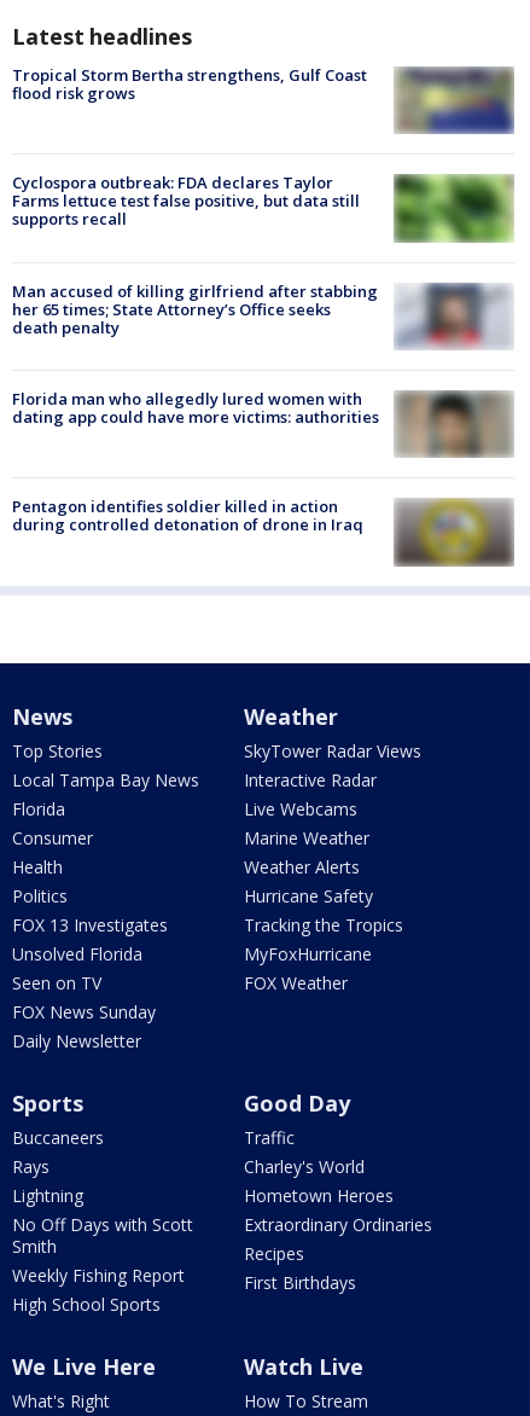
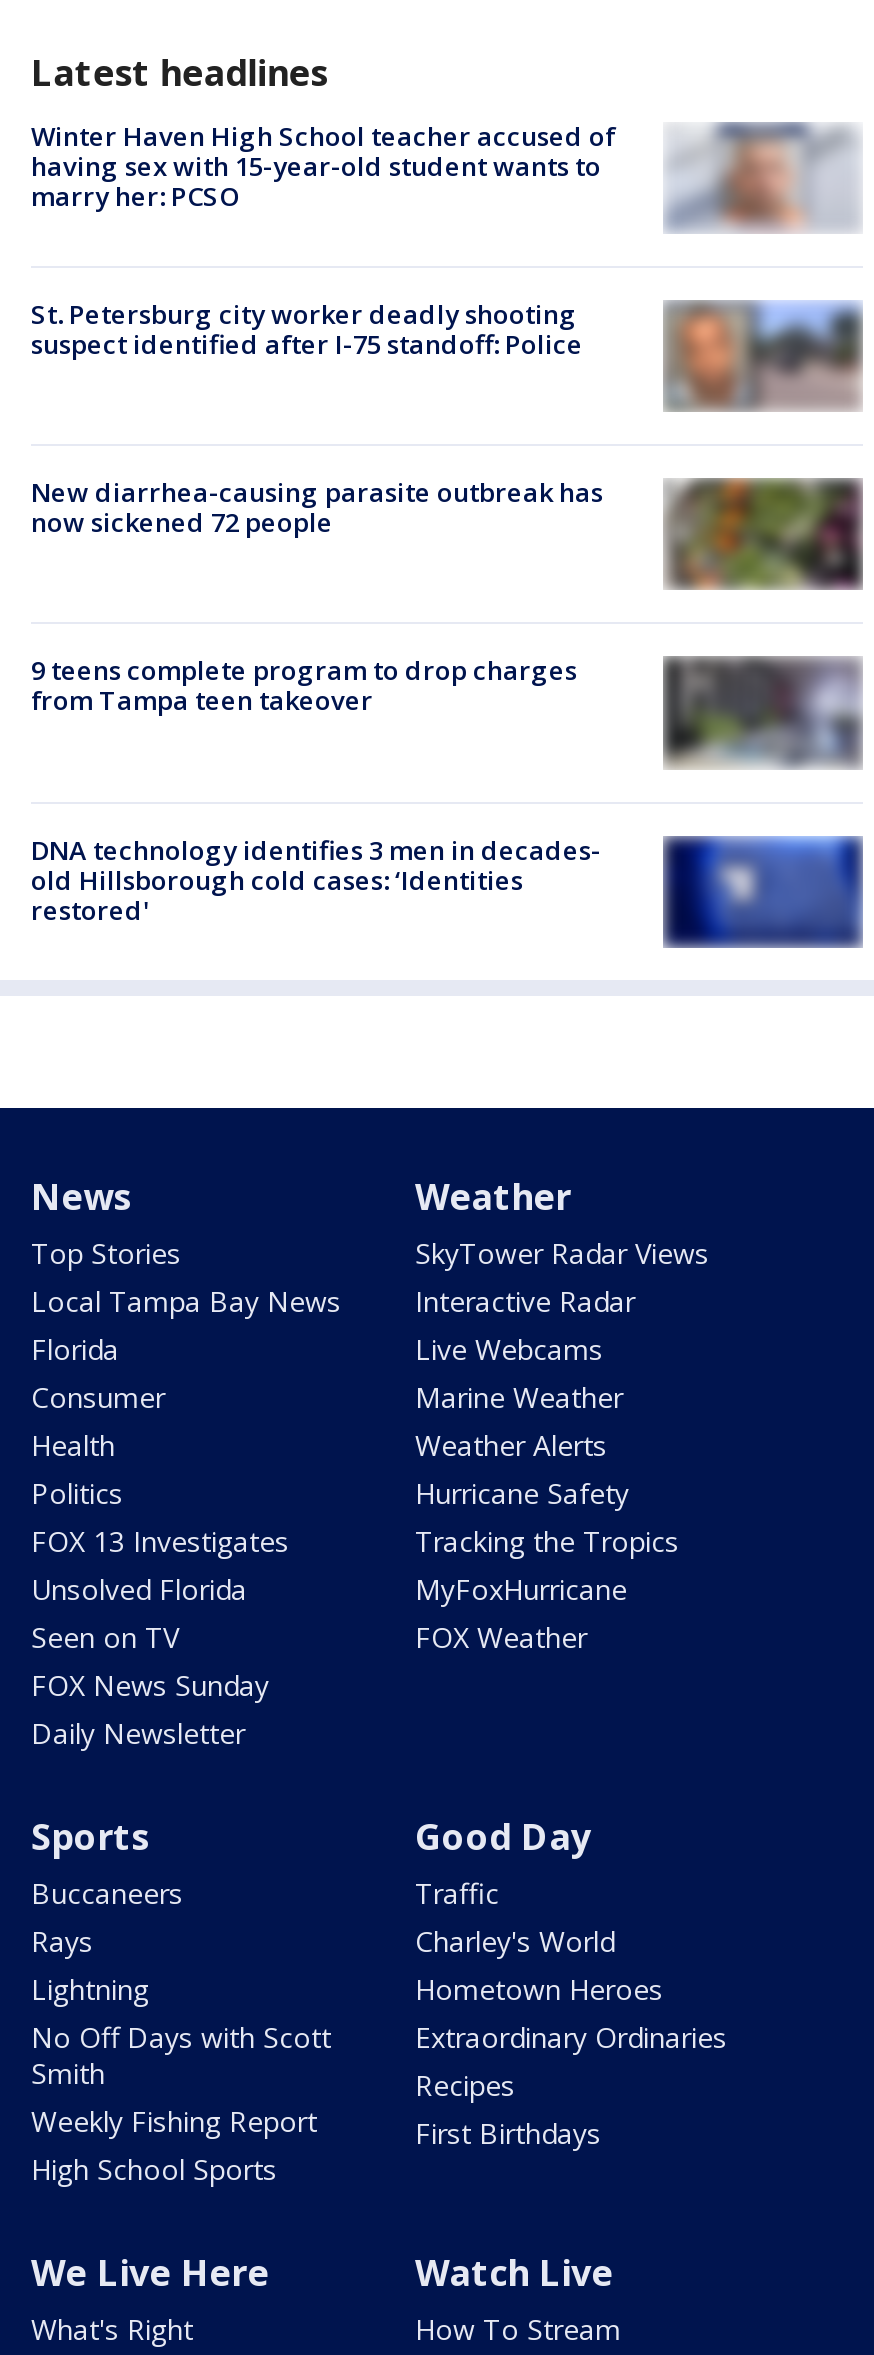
- [image]
- Tropical Storm Bertha strengthens, Gulf Coast
- flood risk grows
+ [image]
+ Winter Haven High School teacher accused of
+ having sex with 15-year-old student wants to
+ marry her: PCSO

- Cyclospora outbreak: FDA declares Taylor
- Farms lettuce test false positive, but data still
- supports recall
+ St. Petersburg city worker deadly shooting
+ suspect identified after I-75 standoff: Police

- [image]
+ [image]

- [image]
- Man accused of killing girlfriend after stabbing
- her 65 times; State Attorney’s Office seeks
- death penalty
+ [image]
+ New diarrhea-causing parasite outbreak has
+ now sickened 72 people

- Florida man who allegedly lured women with
- dating app could have more victims: authorities
+ 9 teens complete program to drop charges
+ from Tampa teen takeover

- [image]
+ [image]

- [image]
- Pentagon identifies soldier killed in action
- during controlled detonation of drone in Iraq
+ [image]
+ DNA technology identifies 3 men in decades-
+ old Hillsborough cold cases: ‘Identities
+ restored'
